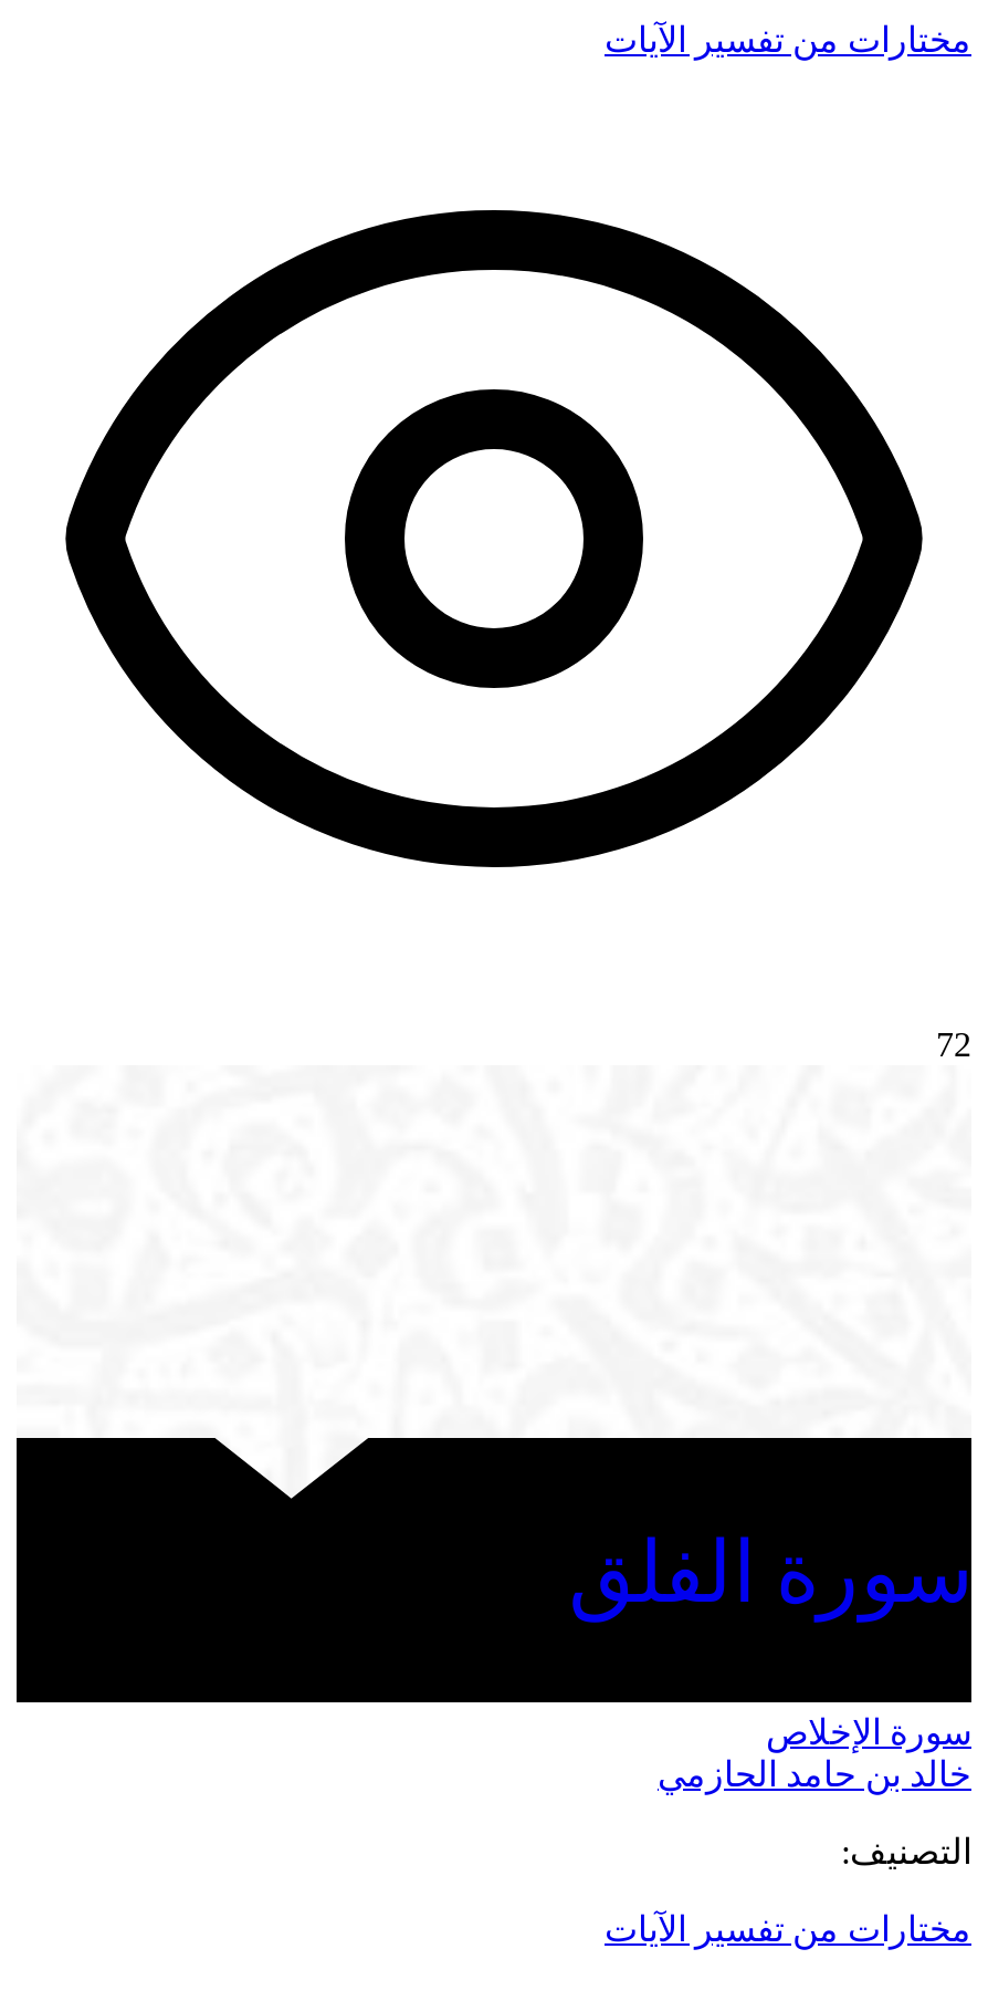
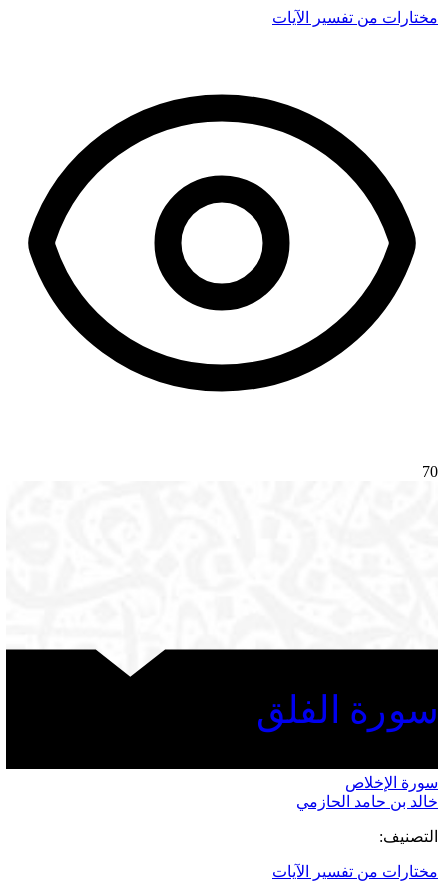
- 72
+ 70
